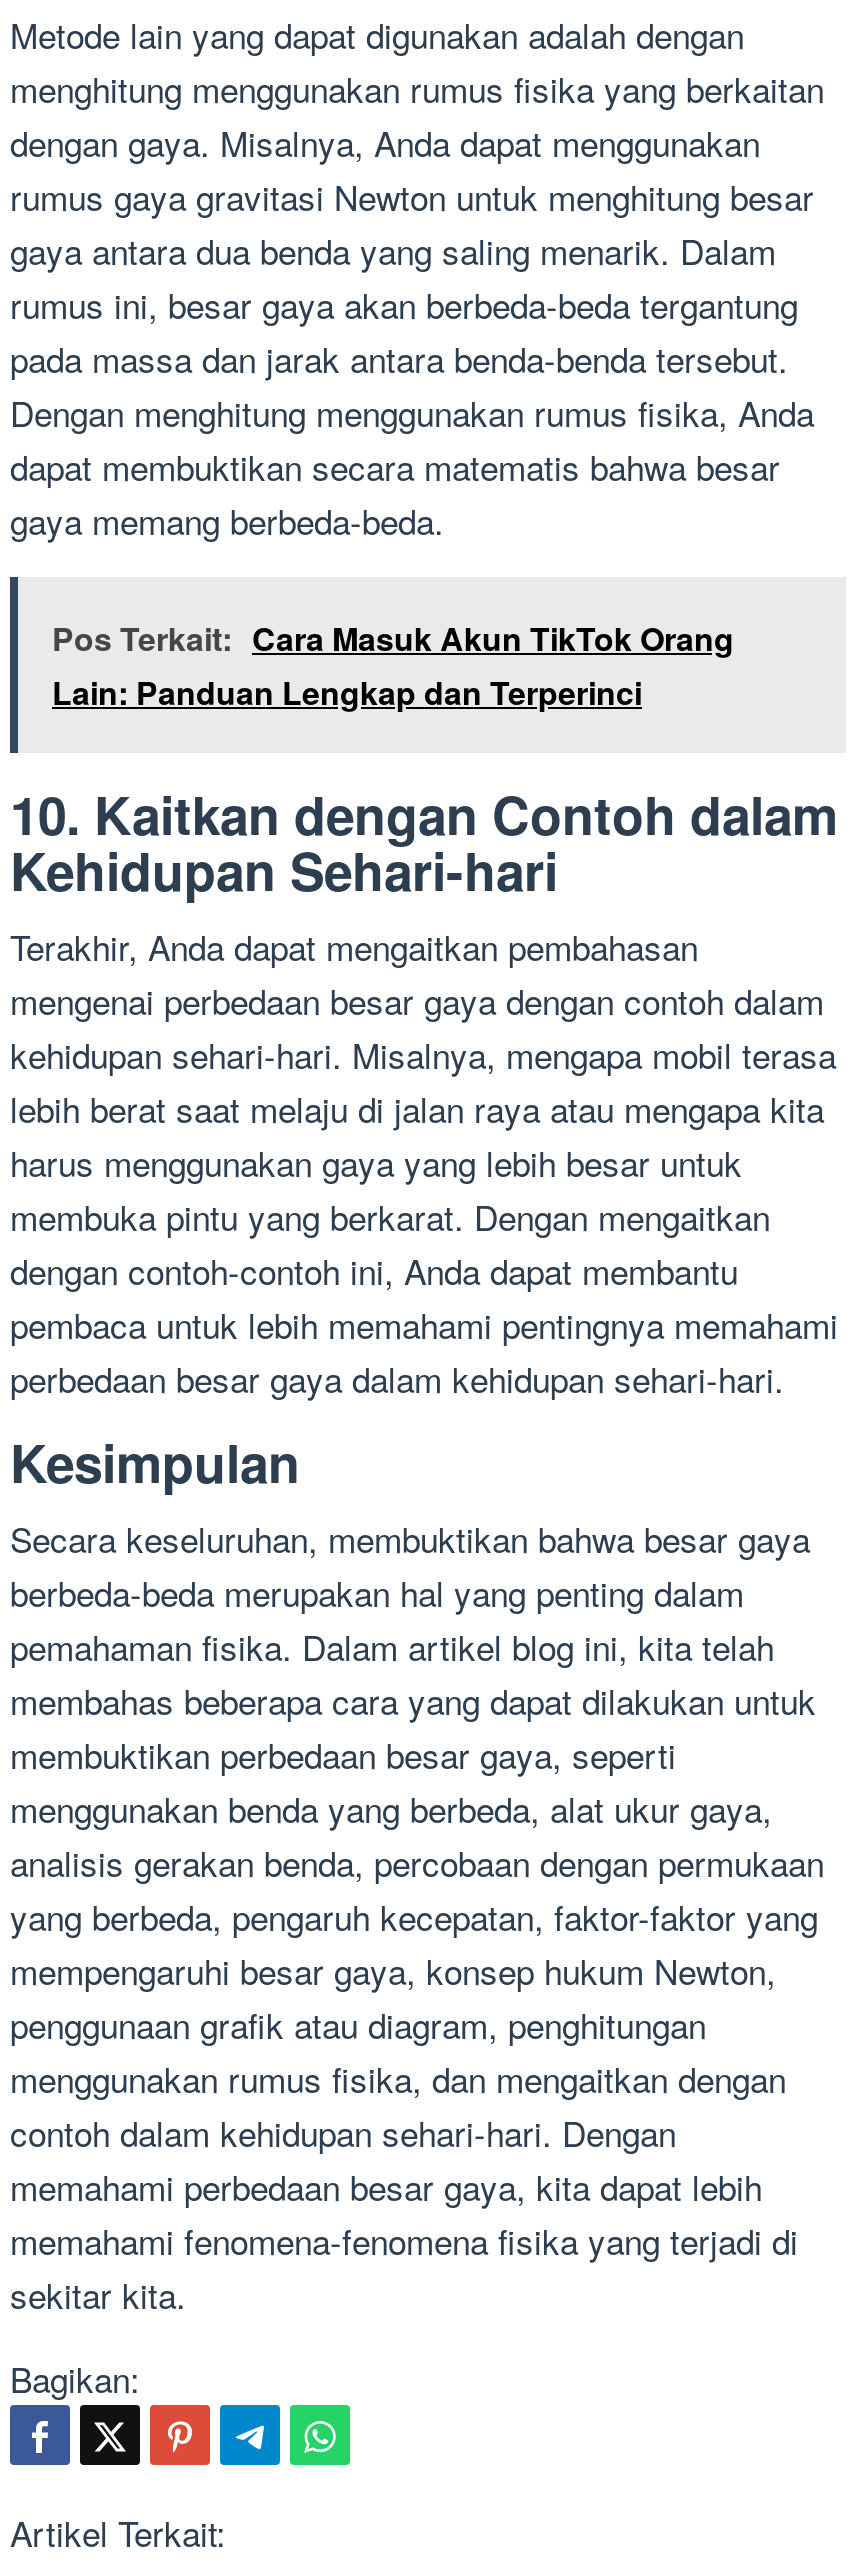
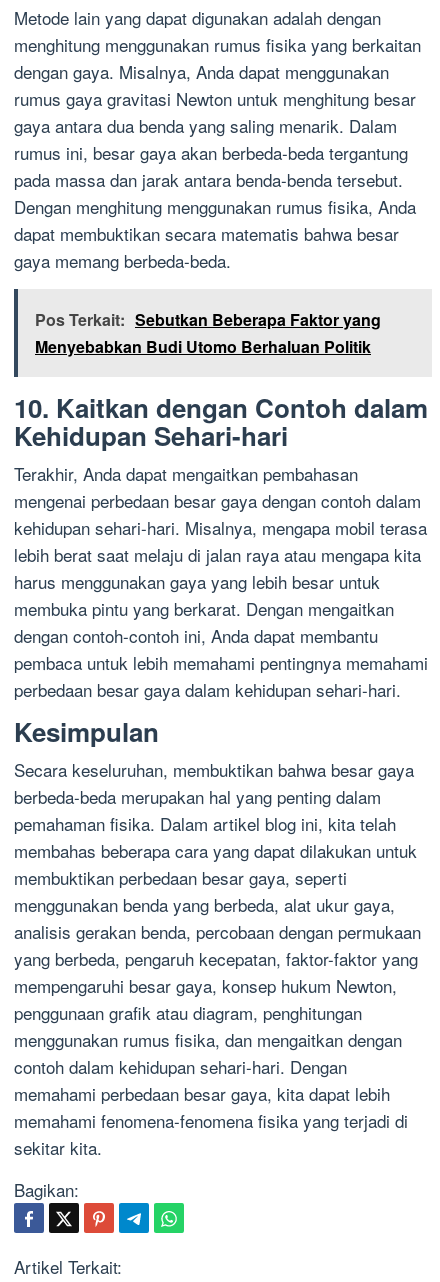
- Pos Terkait: Cara Masuk Akun TikTok Orang
- Lain: Panduan Lengkap dan Terperinci
+ Pos Terkait: Sebutkan Beberapa Faktor yang
+ Menyebabkan Budi Utomo Berhaluan Politik
